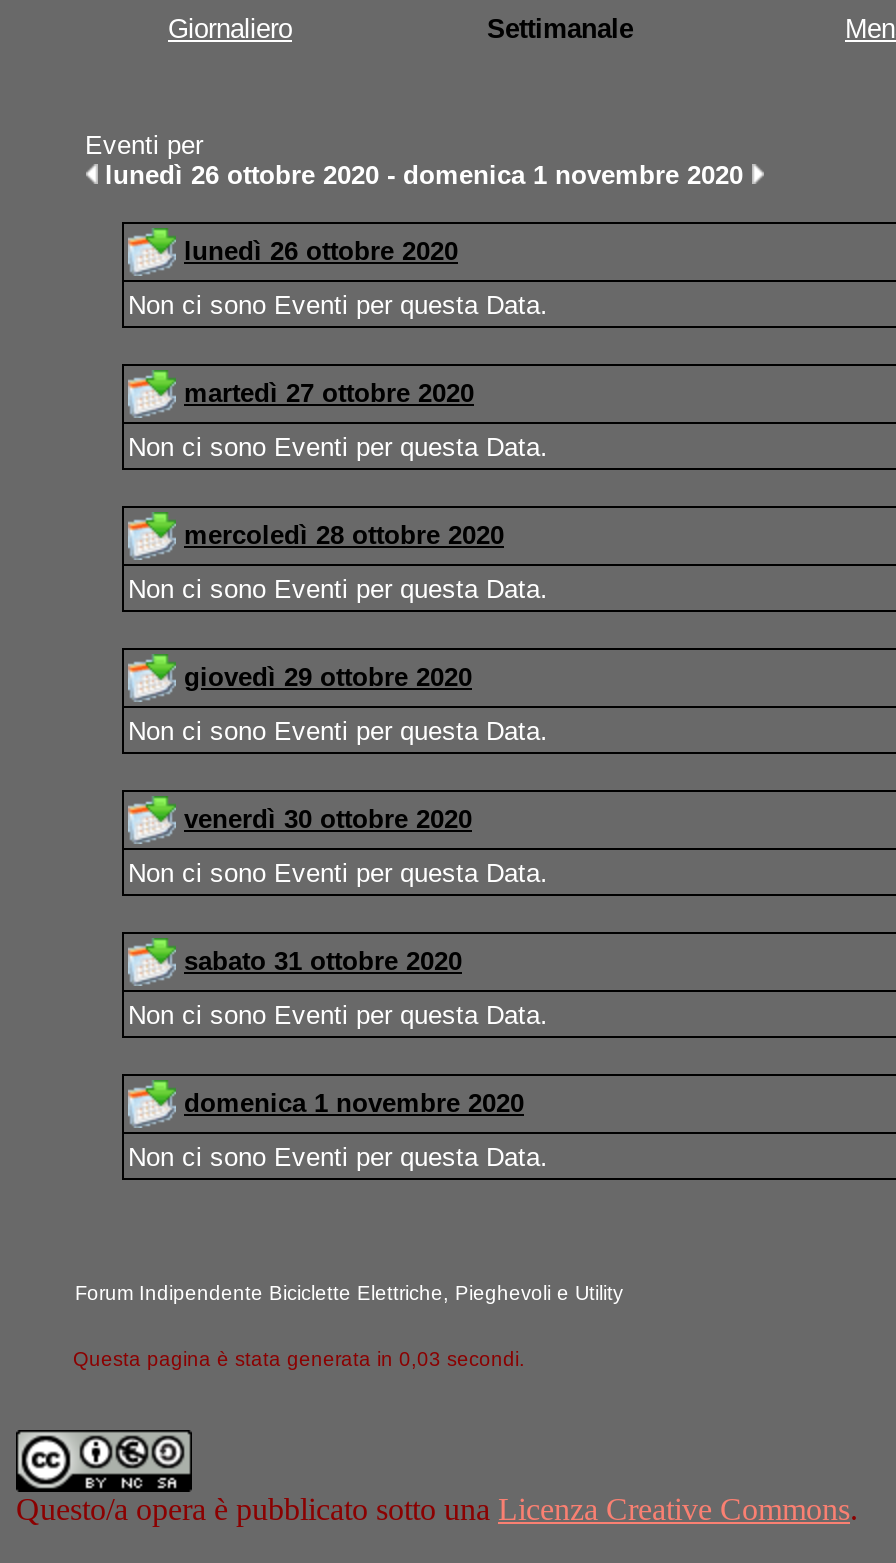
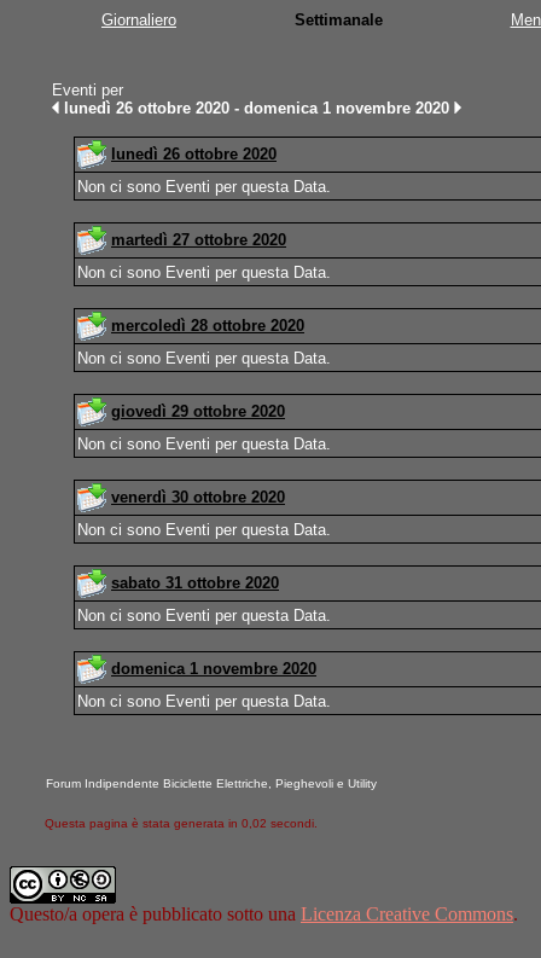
- Questa pagina è stata generata in 0,03 secondi.
+ Questa pagina è stata generata in 0,02 secondi.
